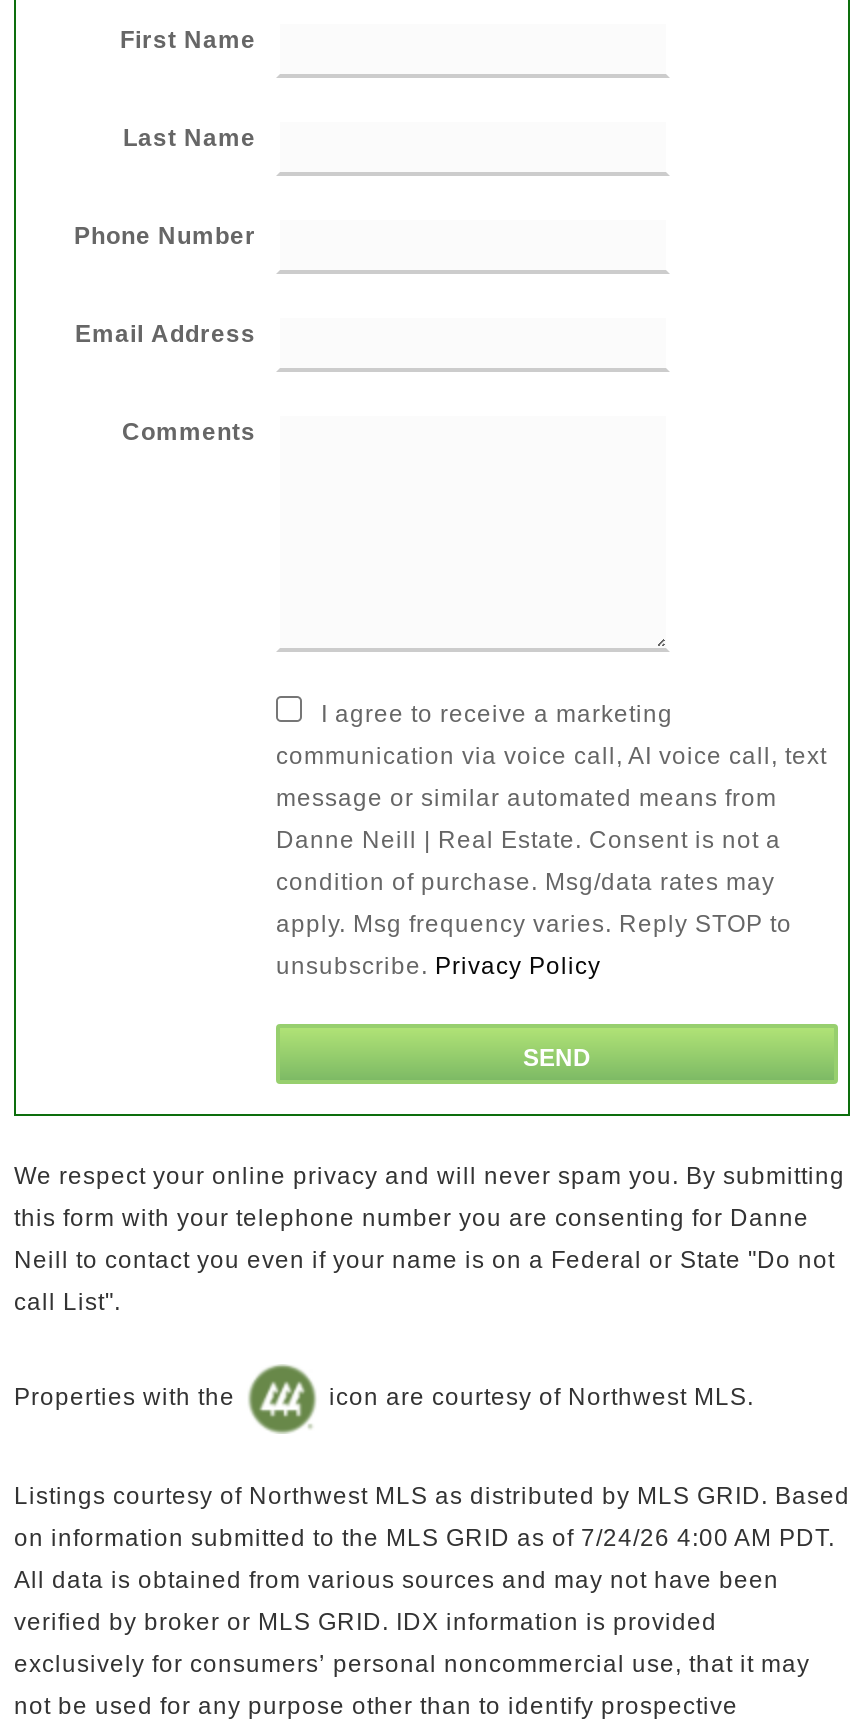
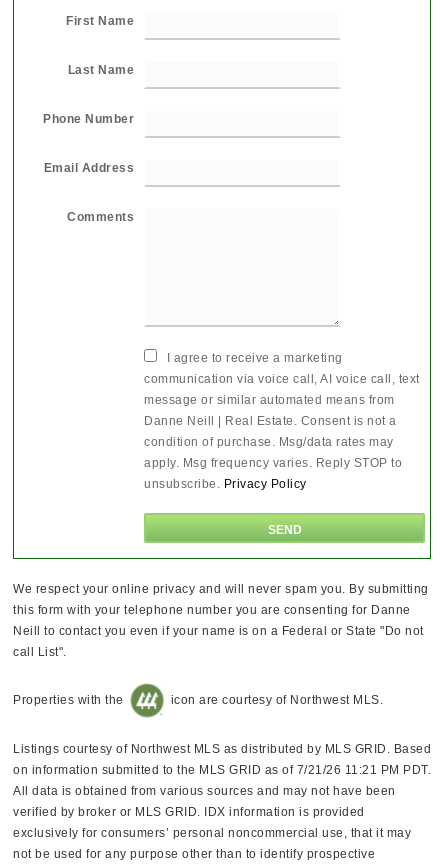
- on information submitted to the MLS GRID as of 7/24/26 4:00 AM PDT.
+ on information submitted to the MLS GRID as of 7/21/26 11:21 PM PDT.
